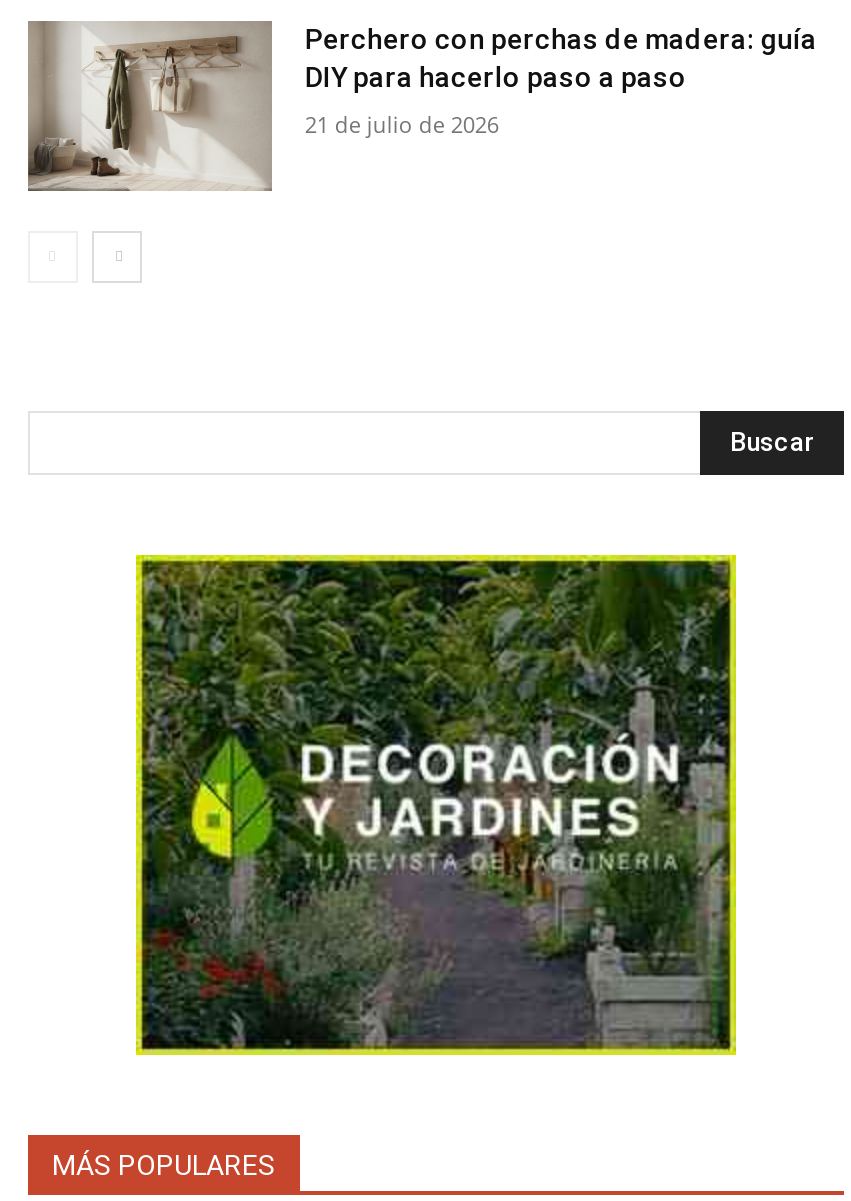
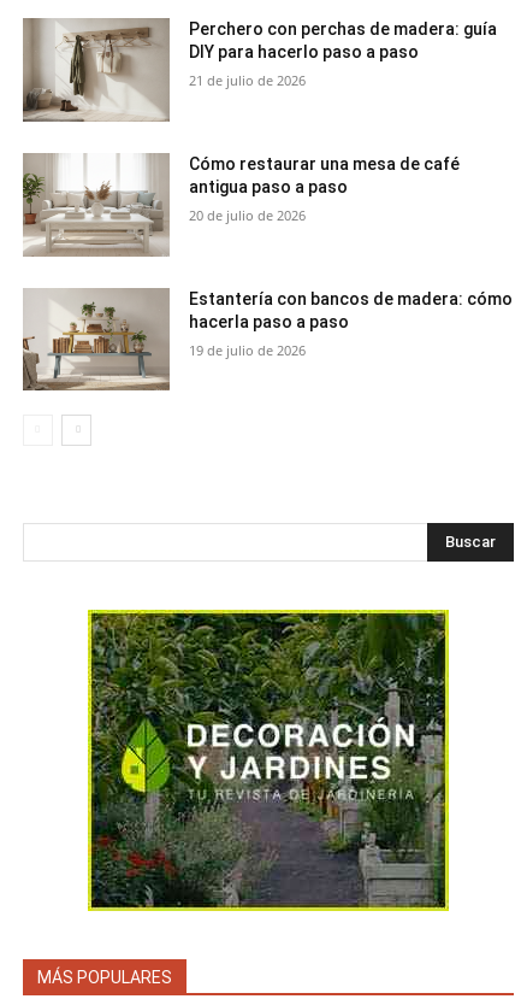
+ [image]
+ Cómo restaurar una mesa de café
+ antigua paso a paso
+ 20 de julio de 2026

+ [image]
+ Estantería con bancos de madera: cómo
+ hacerla paso a paso
+ 19 de julio de 2026
